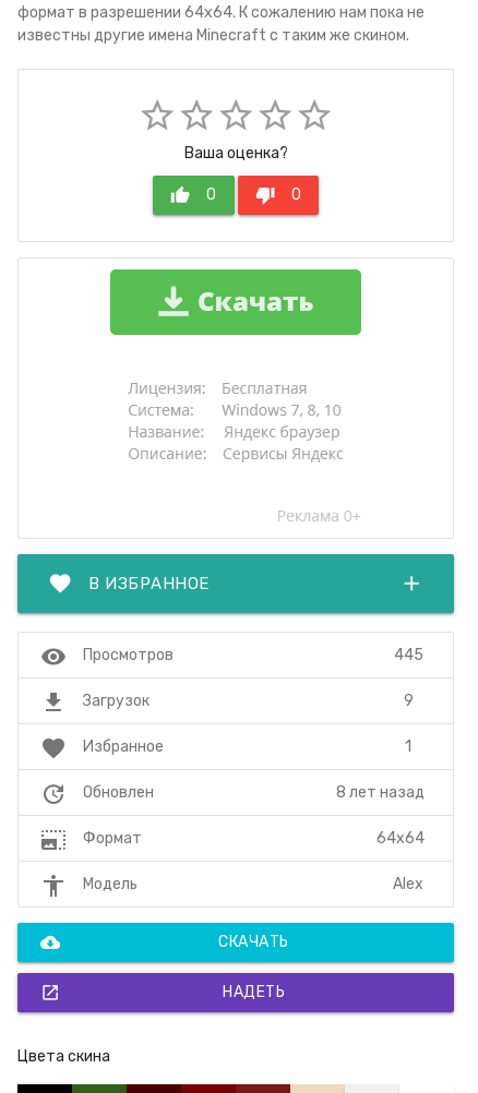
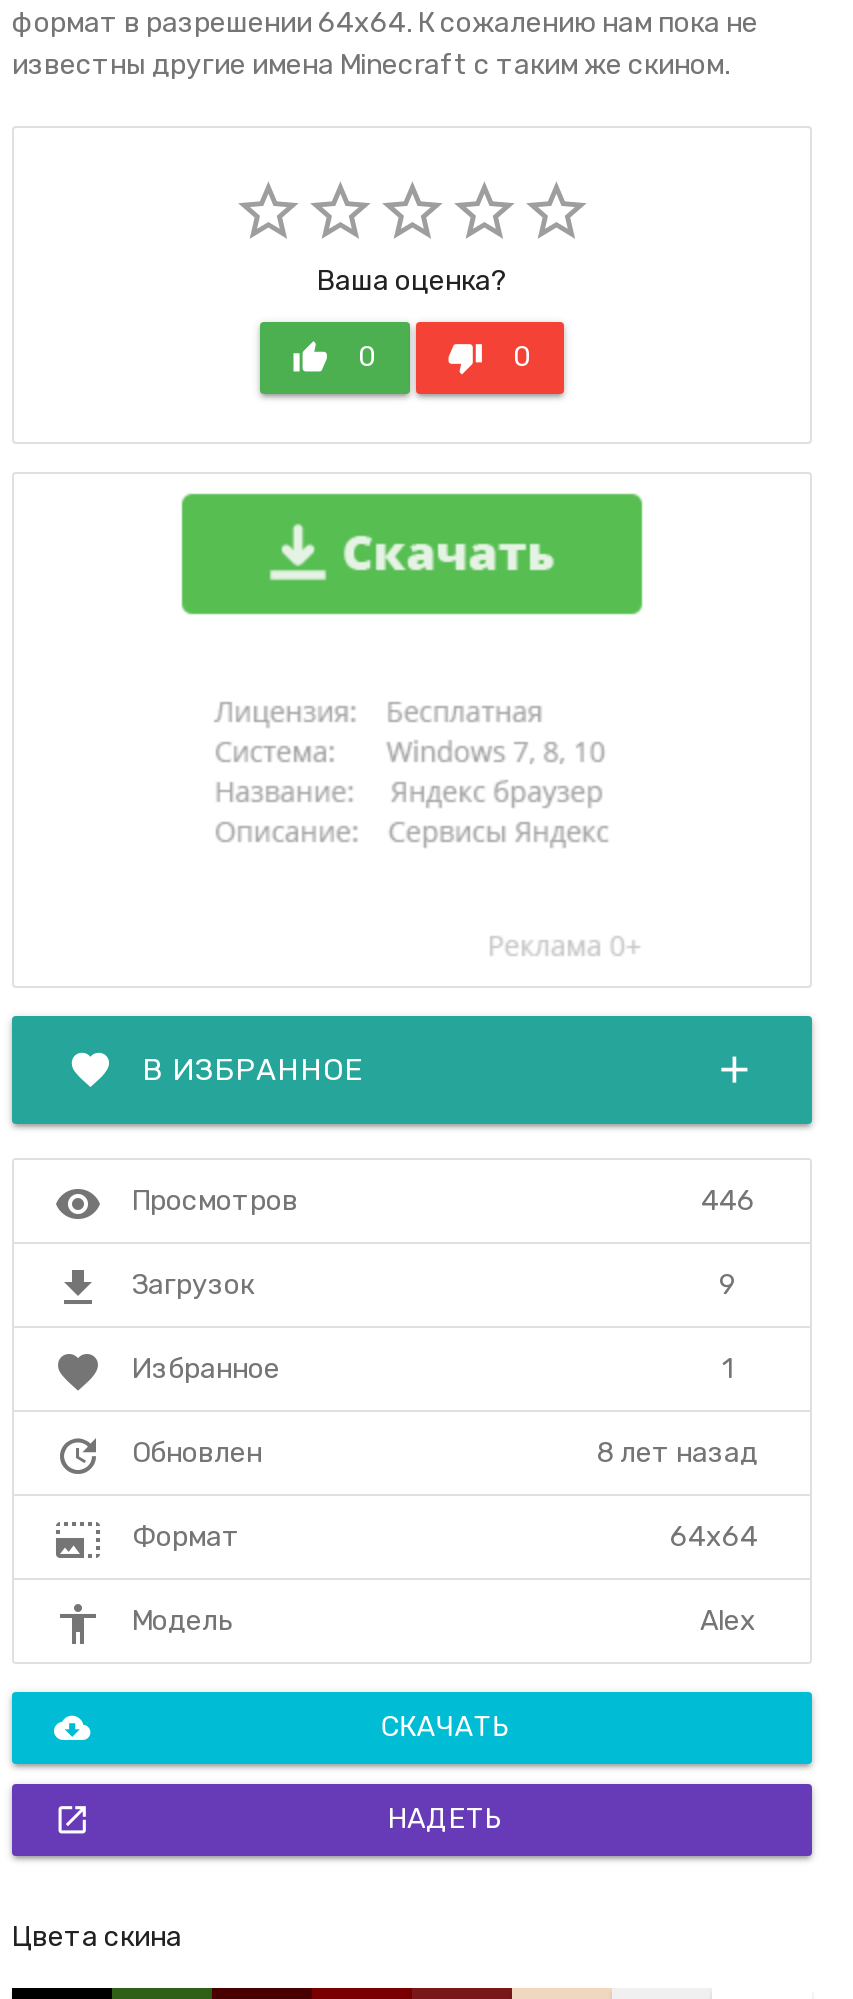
- 445
+ 446
